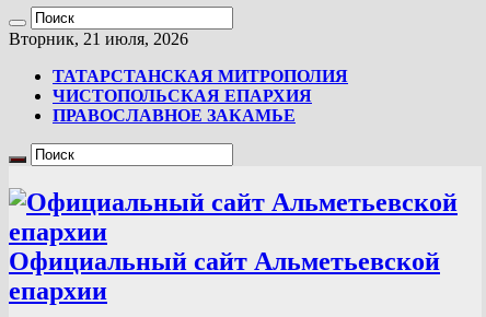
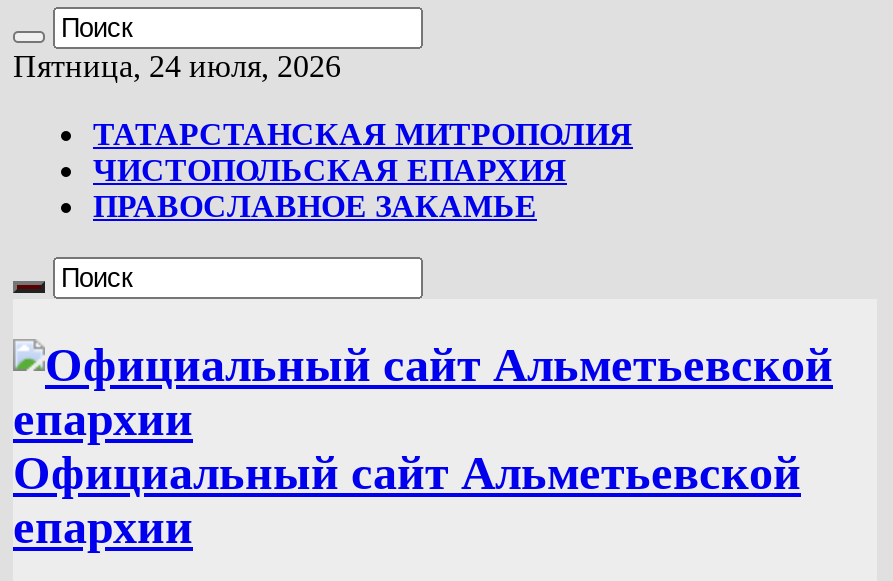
- Вторник, 21 июля, 2026
+ Пятница, 24 июля, 2026
